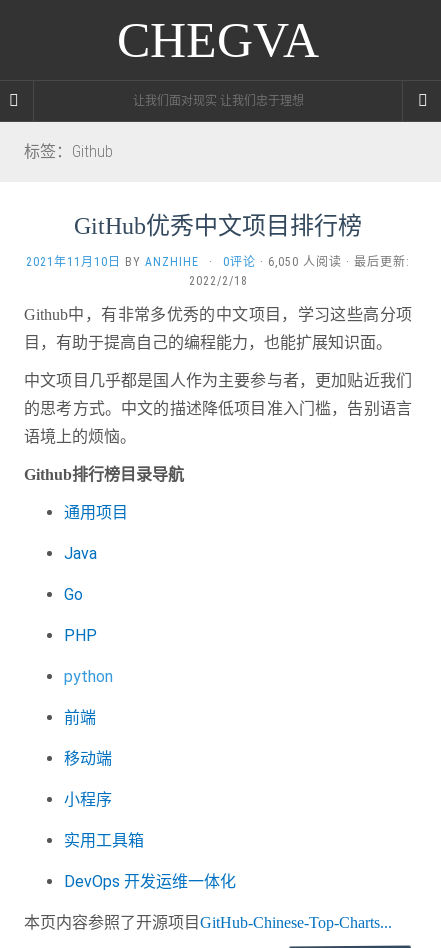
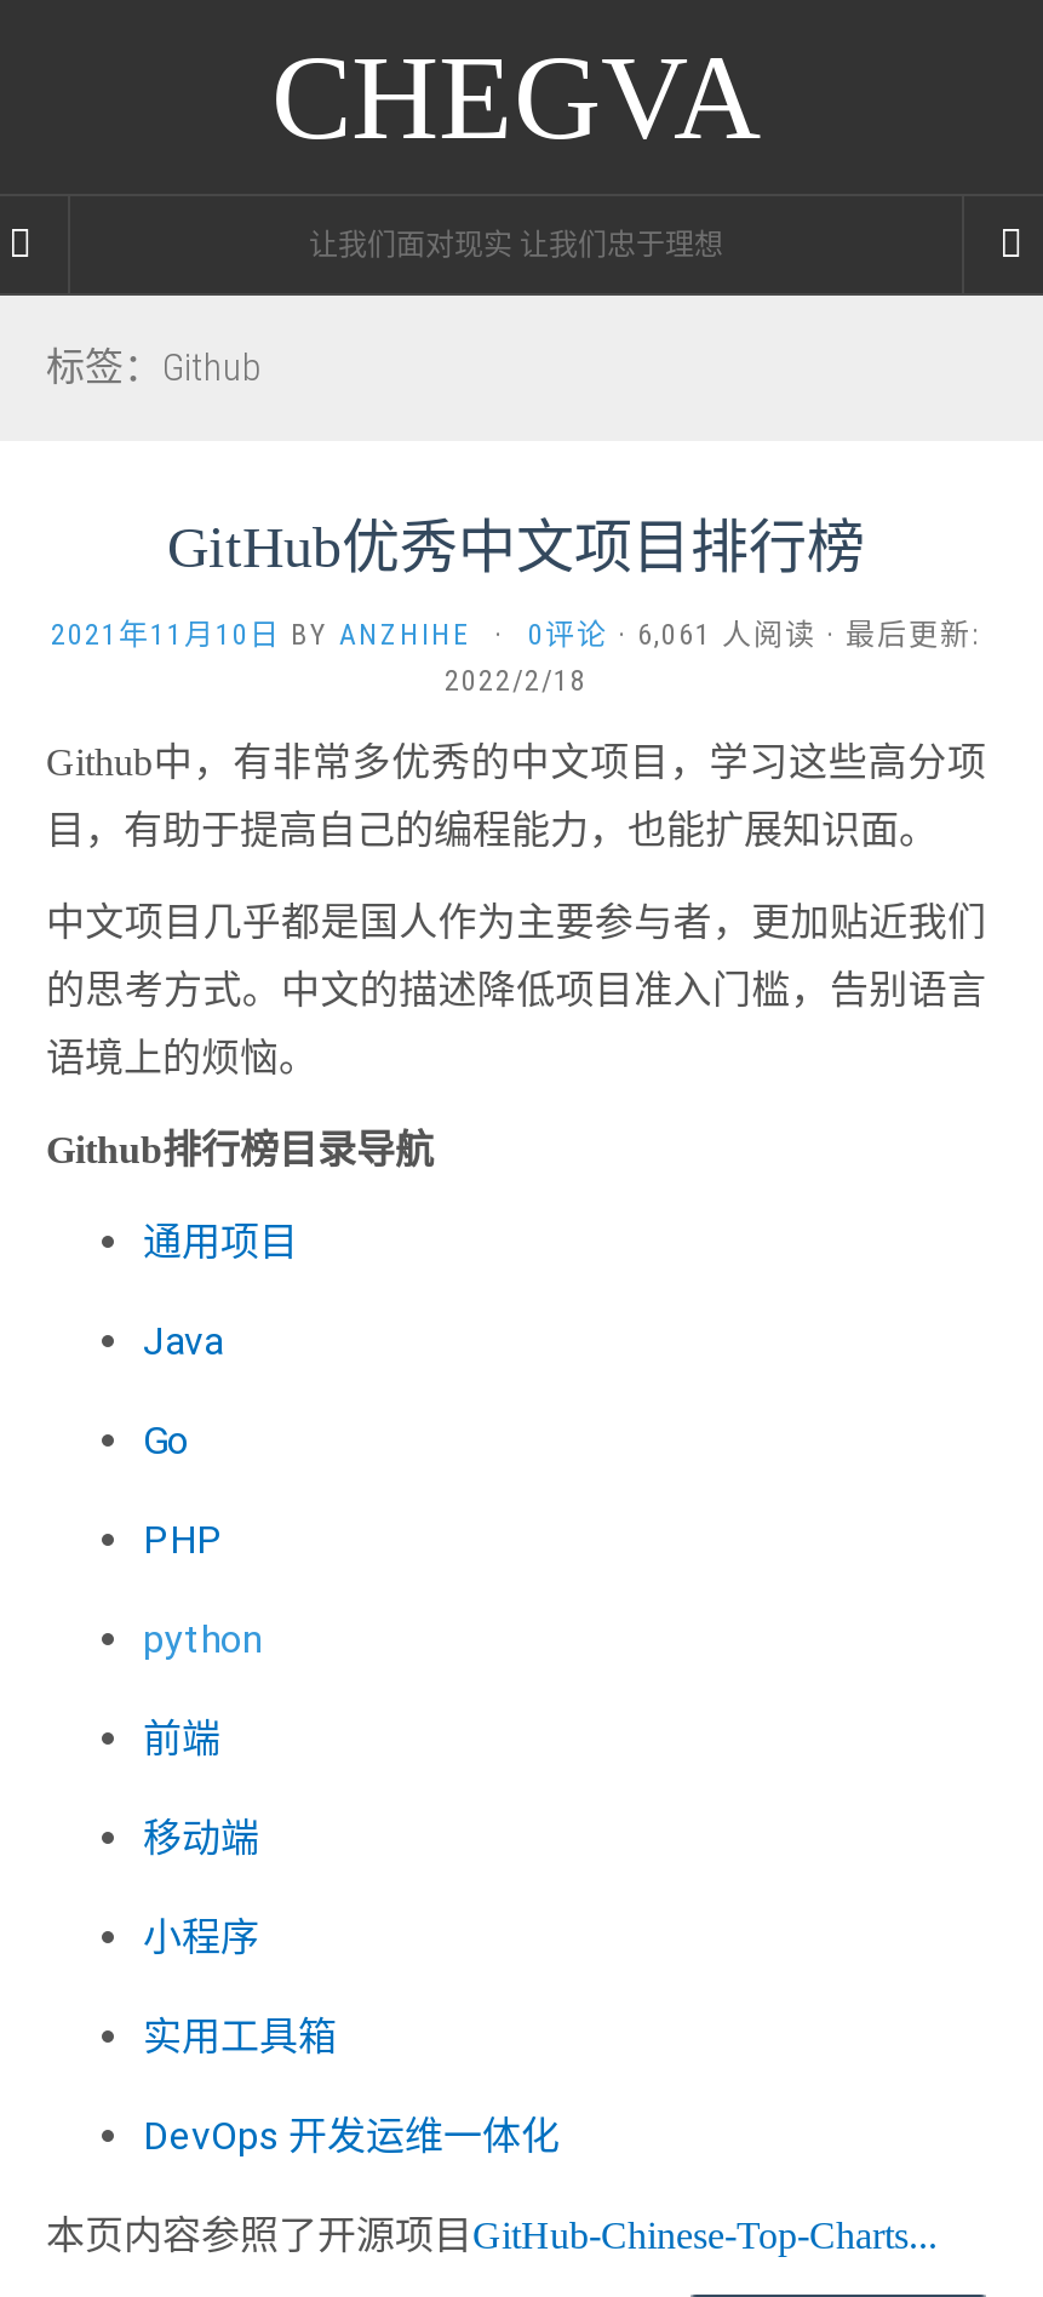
- 0评论· 6,050 人阅读 · 最后更新:
+ 0评论· 6,061 人阅读 · 最后更新:
